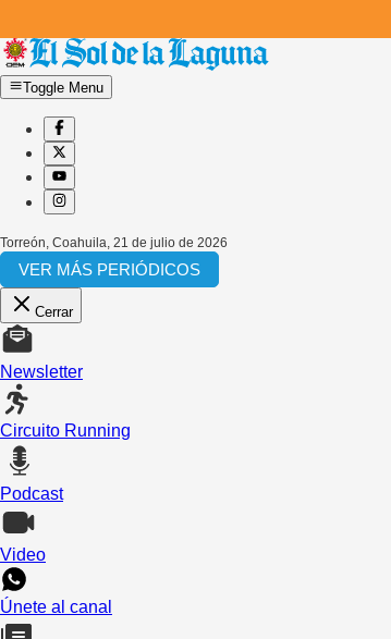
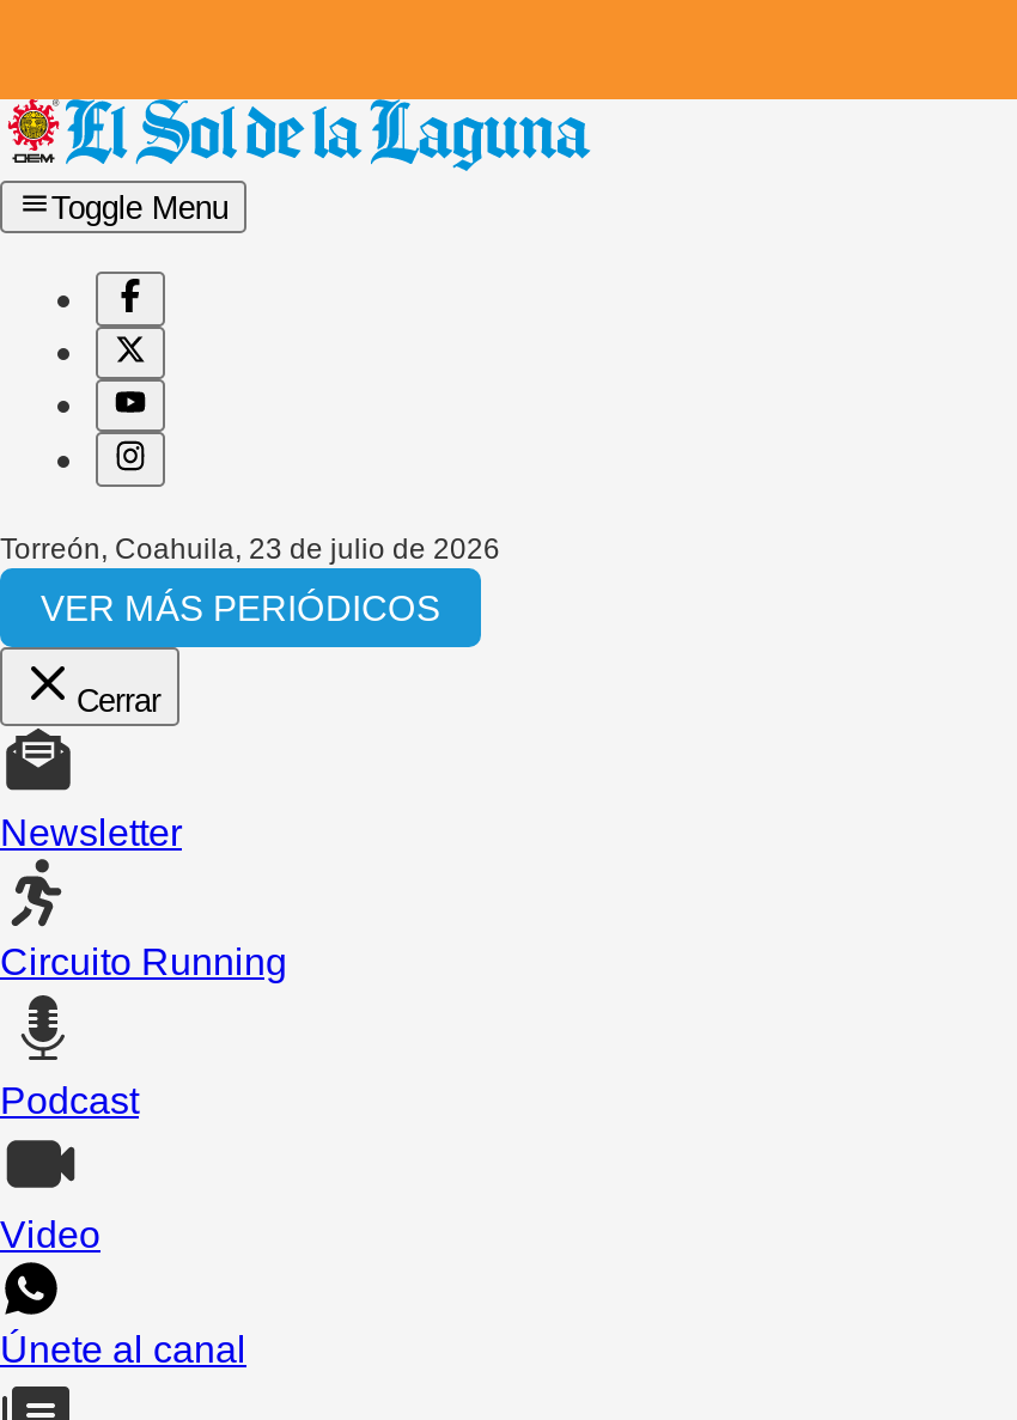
- Torreón, Coahuila, 21 de julio de 2026
+ Torreón, Coahuila, 23 de julio de 2026
